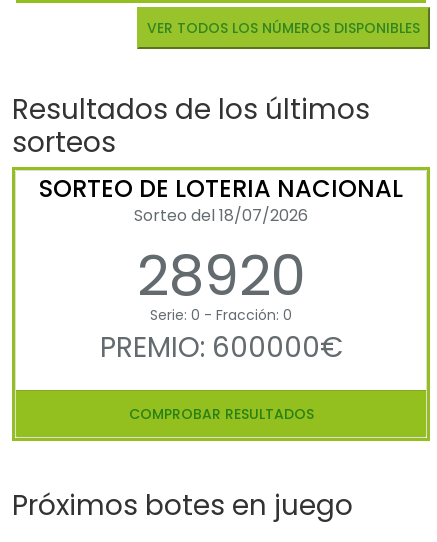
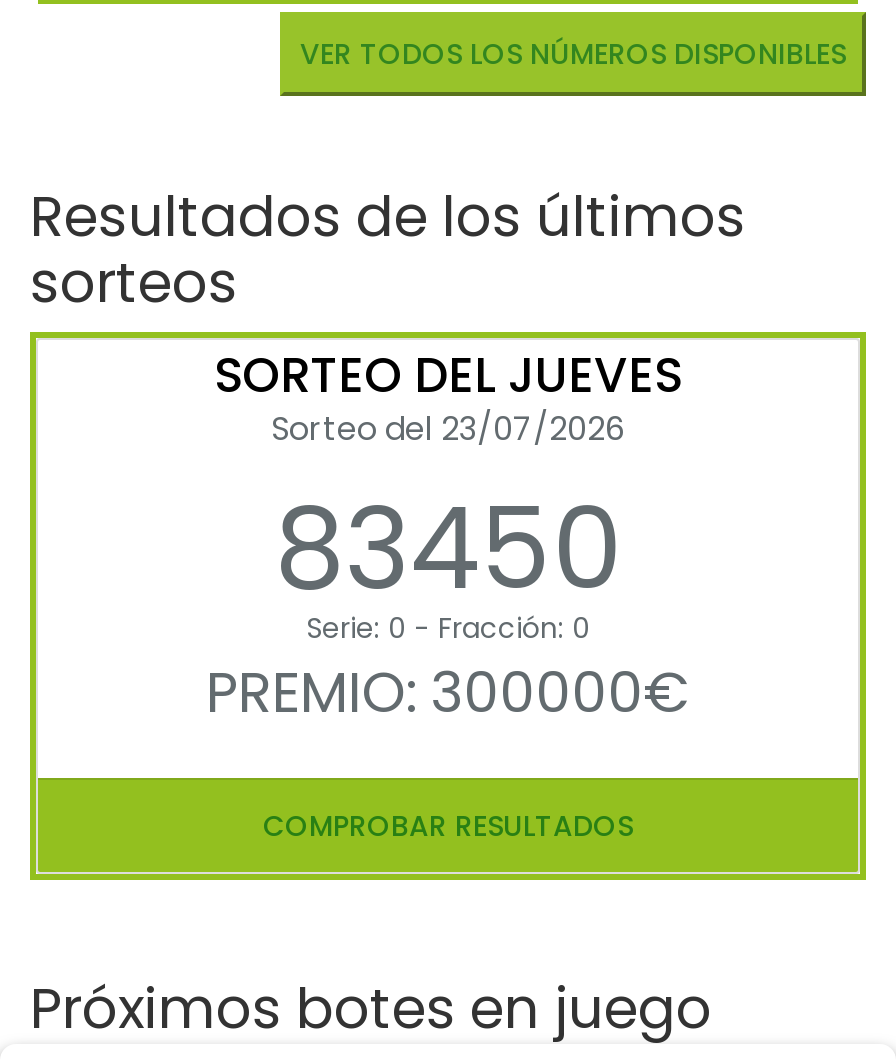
- SORTEO DE LOTERIA NACIONAL
- Sorteo del 18/07/2026
- 28920
+ SORTEO DEL JUEVES
+ Sorteo del 23/07/2026
+ 83450

- PREMIO: 600000€
+ PREMIO: 300000€
